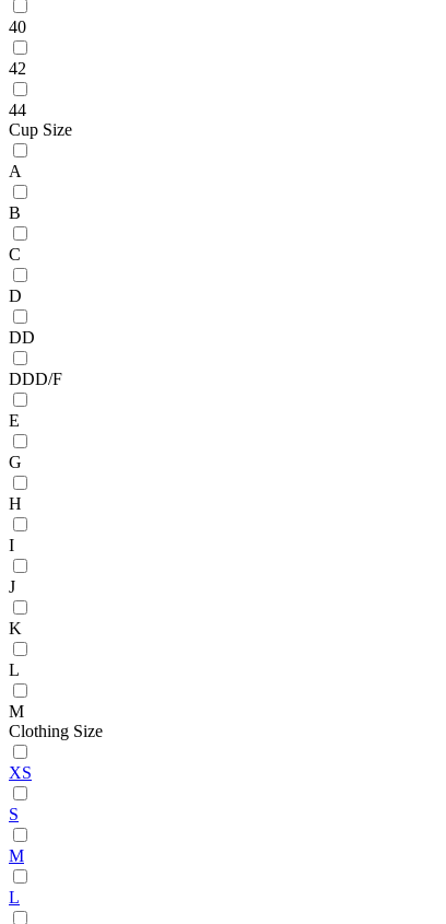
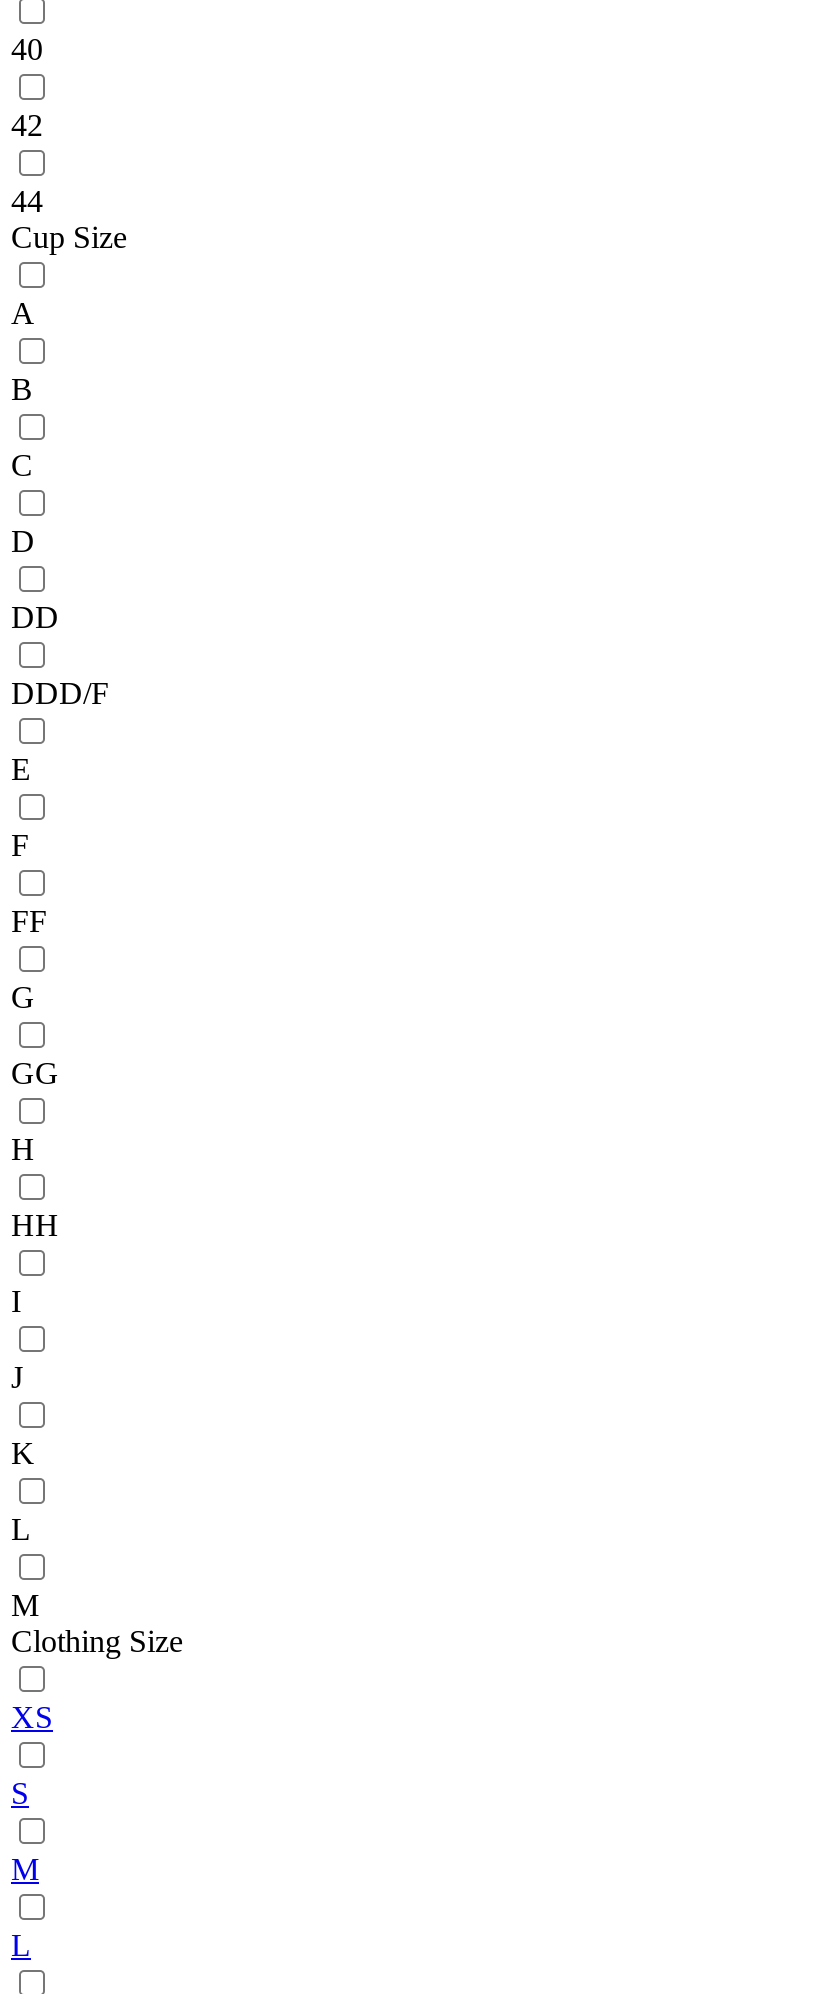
+ F
+ FF

+ GG

+ HH
